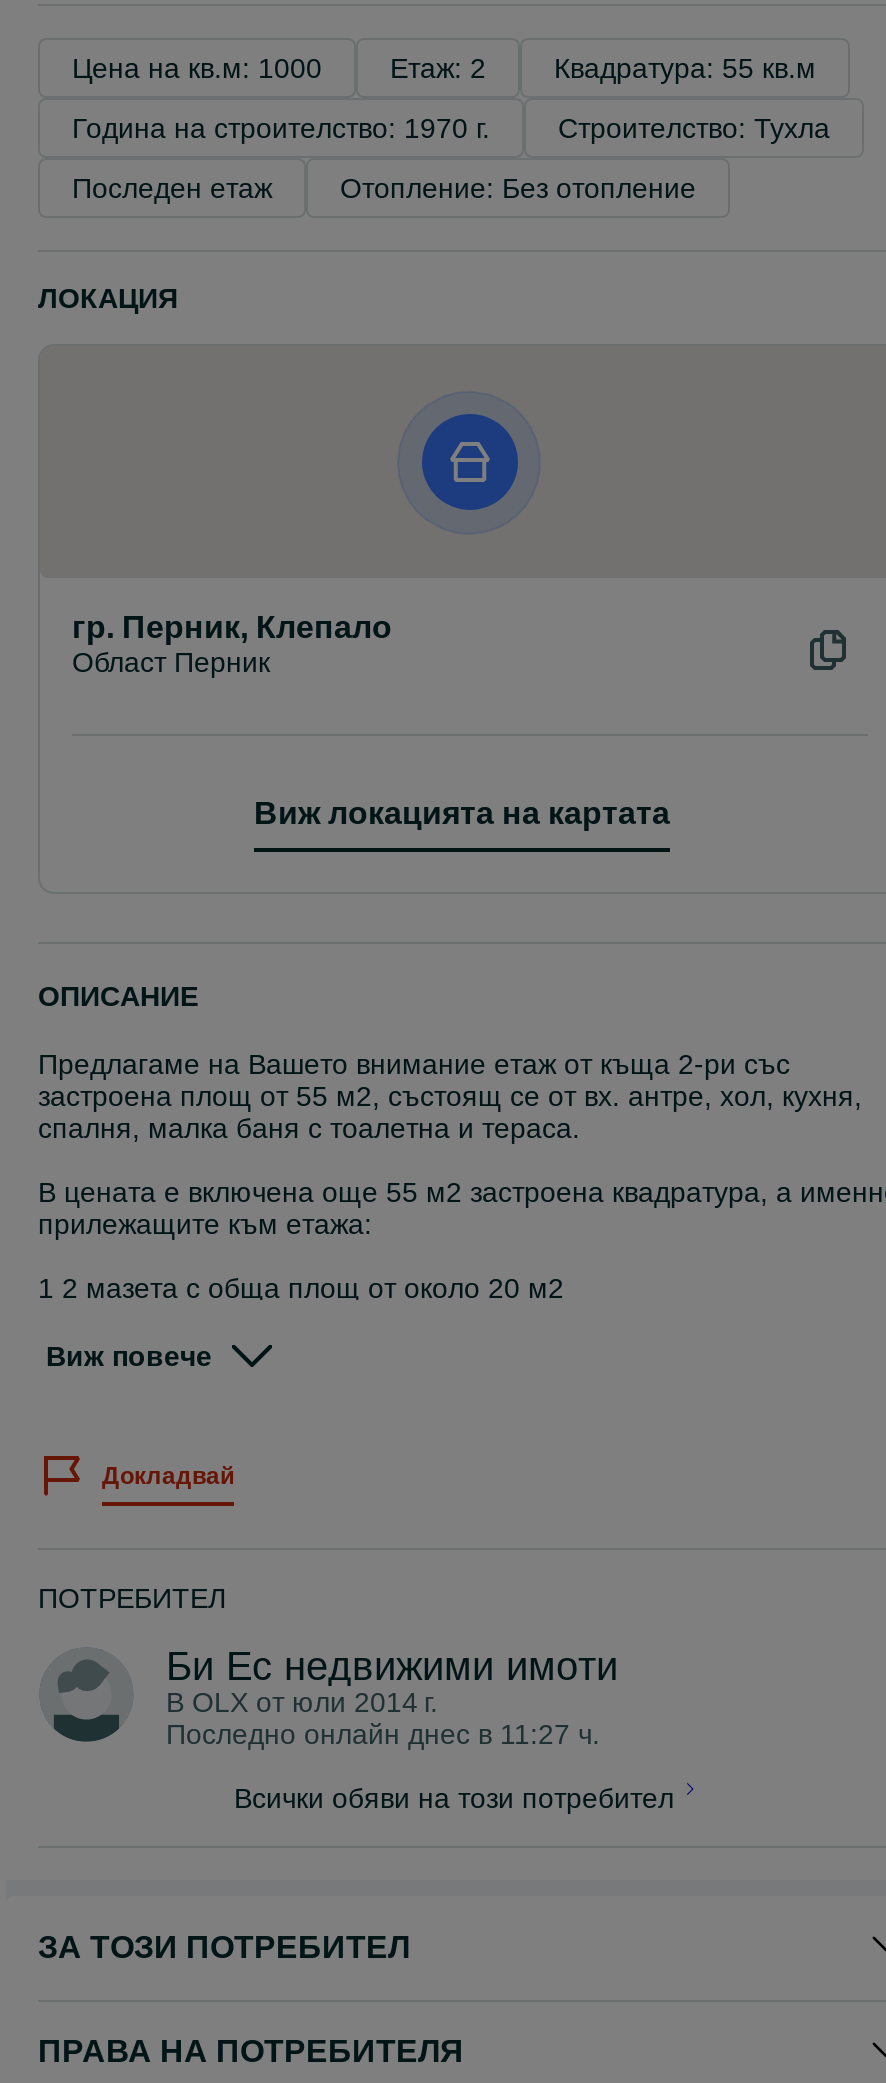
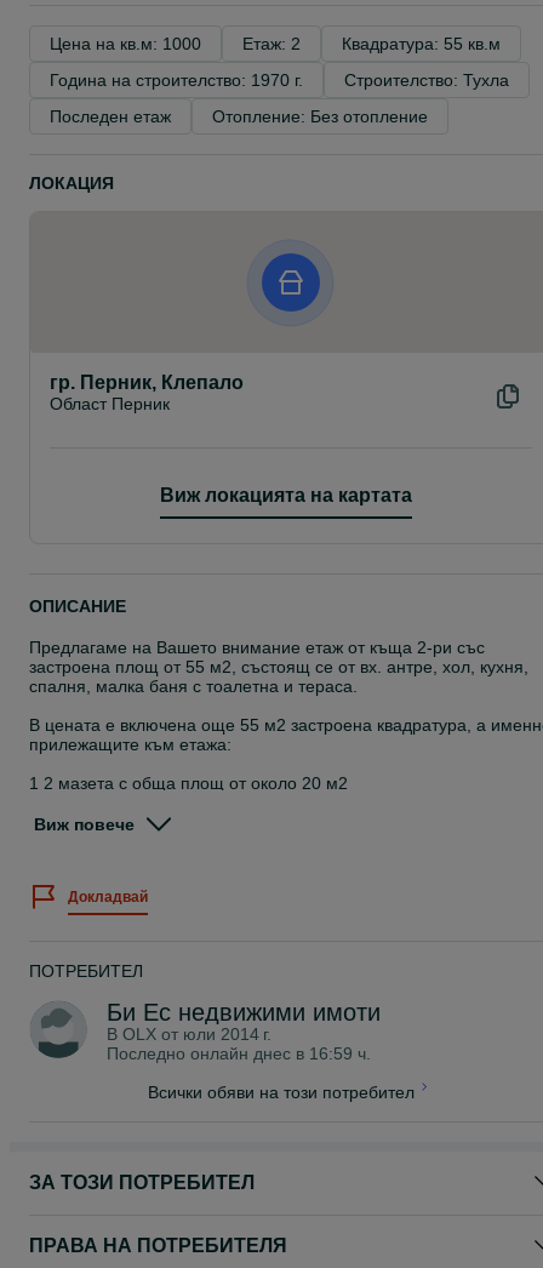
- Последно онлайн днес в 11:27 ч.
+ Последно онлайн днес в 16:59 ч.
